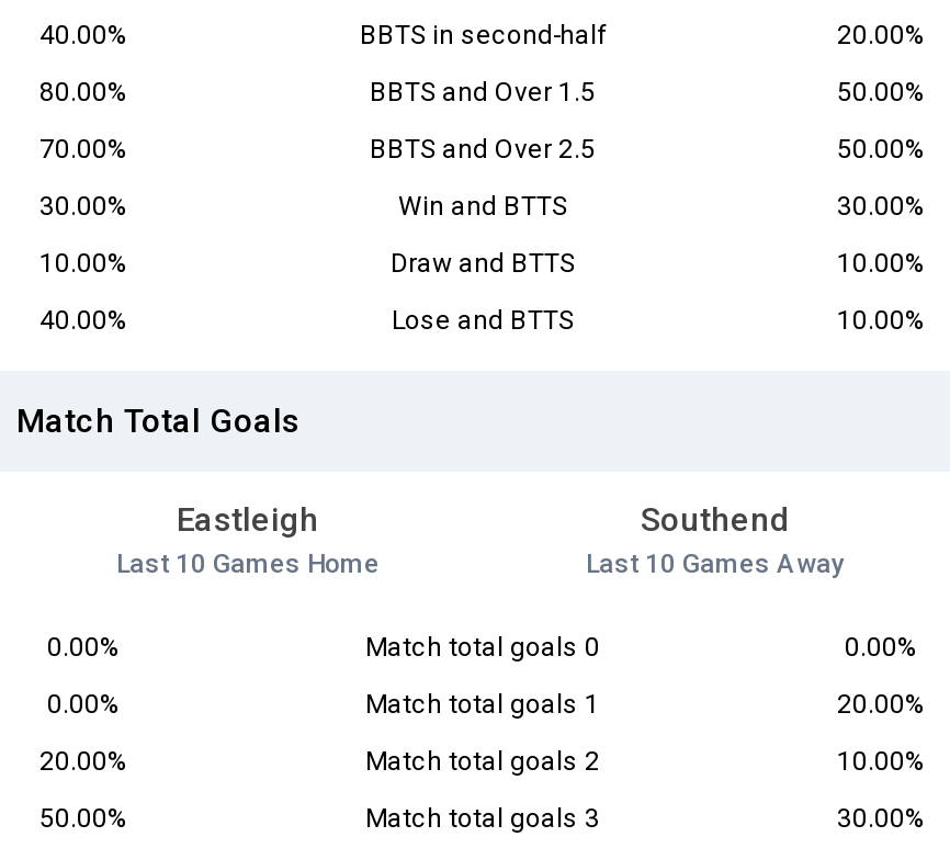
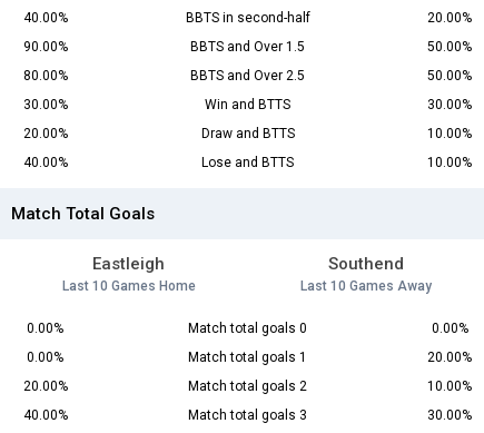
- 80.00%
+ 90.00%

- 70.00%
+ 80.00%

- 10.00%
+ 20.00%

- 50.00%
+ 40.00%
